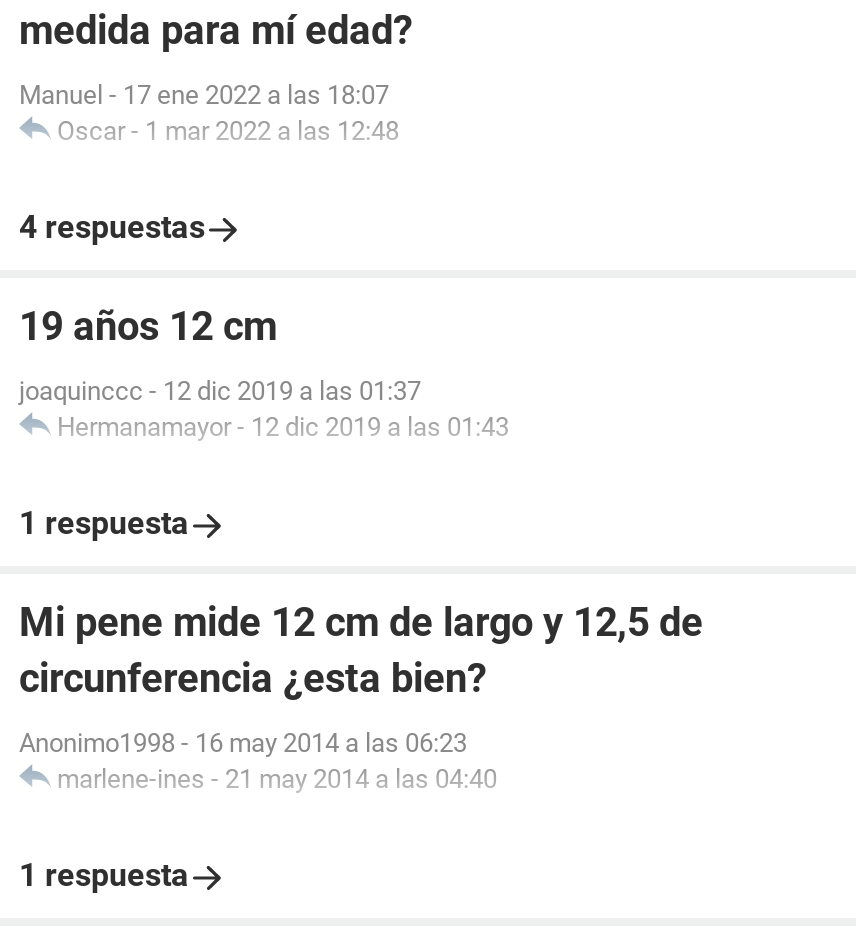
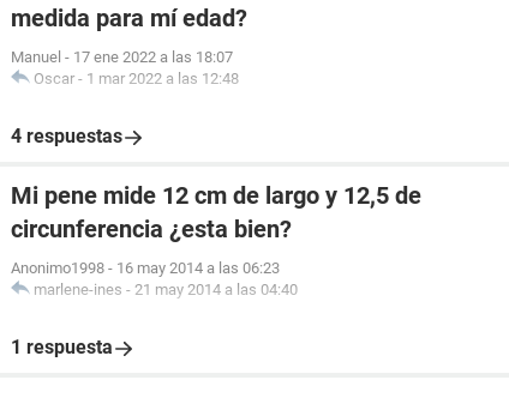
- 19 años 12 cm
- joaquinccc - 12 dic 2019 a las 01:37
- Hermanamayor- 12 dic 2019 a las 01:43
- 1 respuesta
